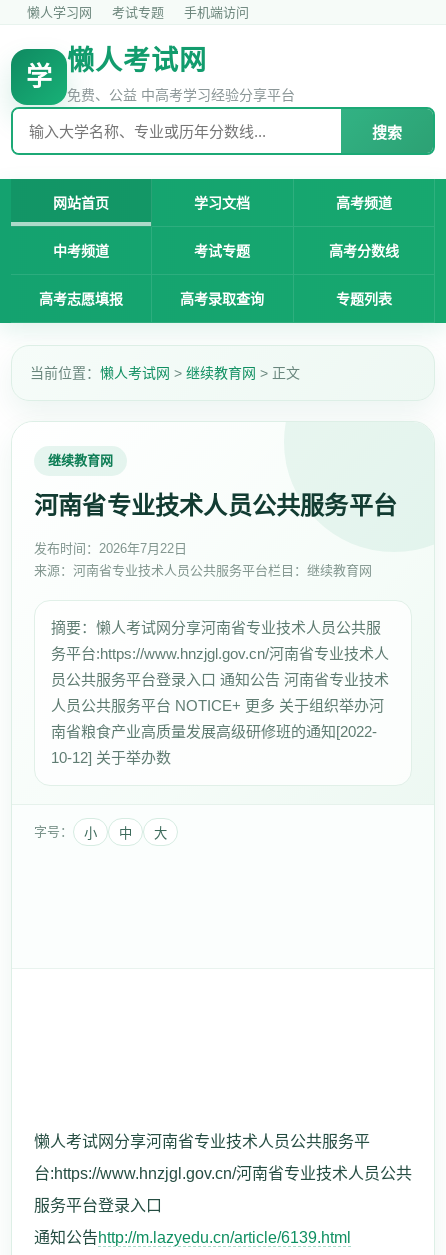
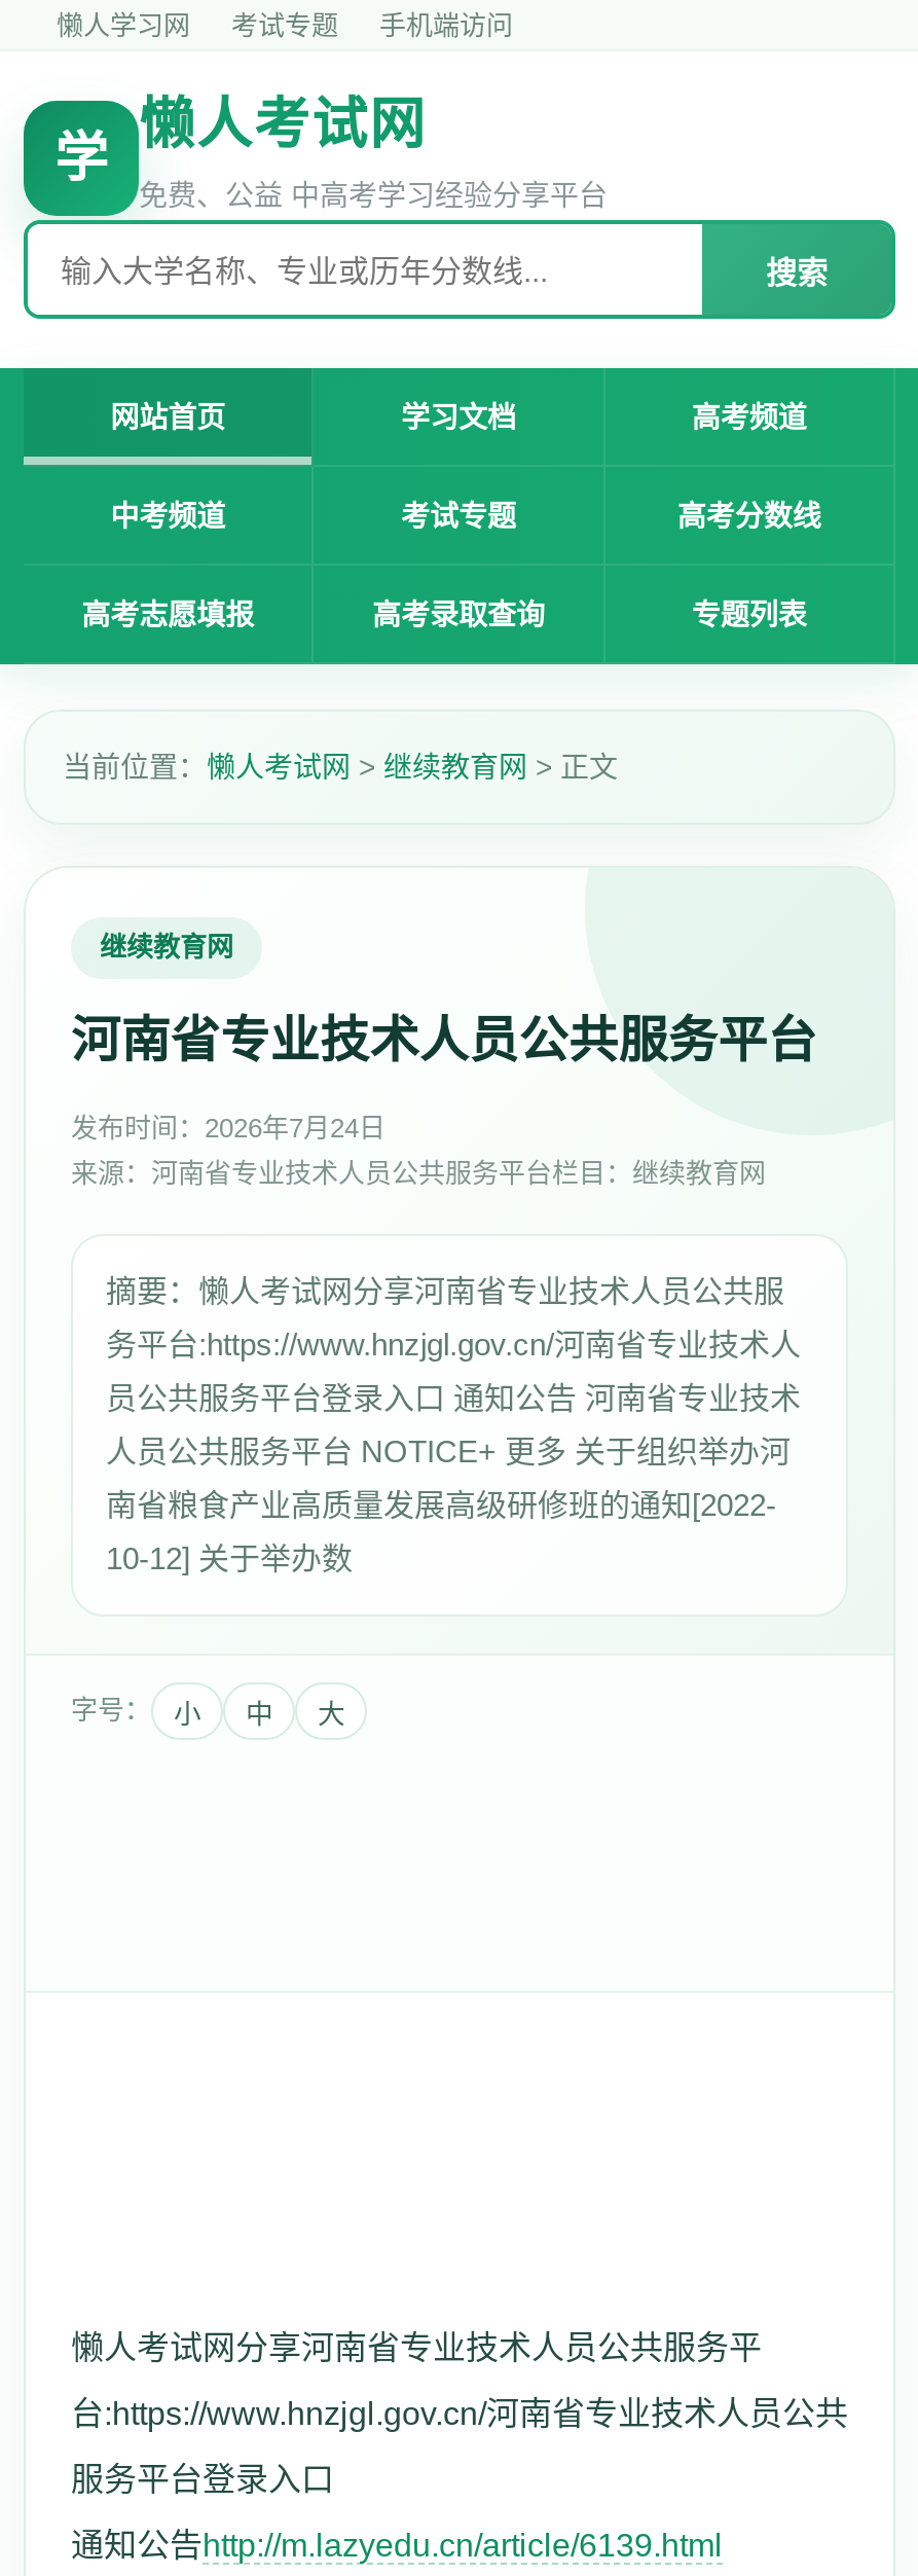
- 发布时间：2026年7月22日
+ 发布时间：2026年7月24日
